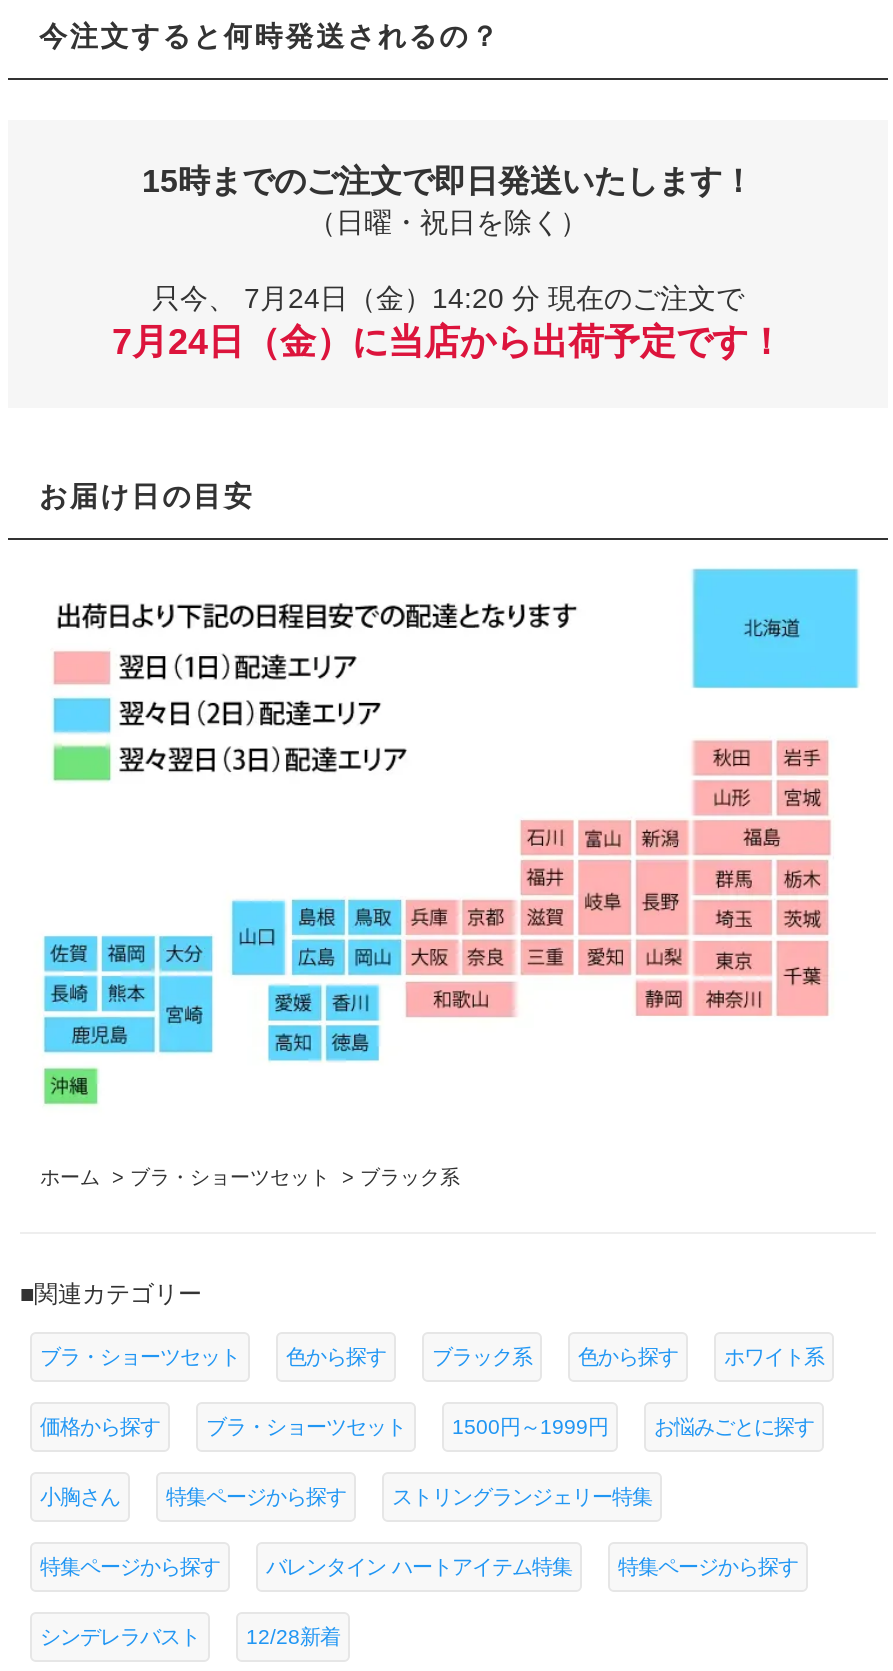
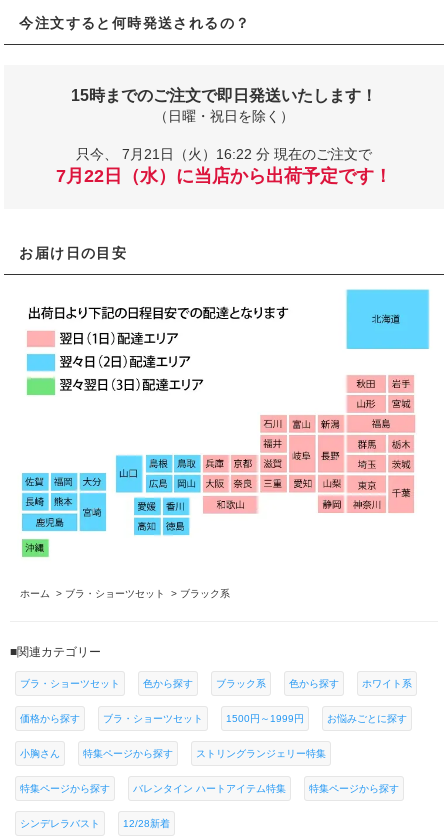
- 只今、7月24日（金）14:20 分 現在のご注文で
+ 只今、7月21日（火）16:22 分 現在のご注文で

- 7月24日（金）に当店から出荷予定です！
+ 7月22日（水）に当店から出荷予定です！
